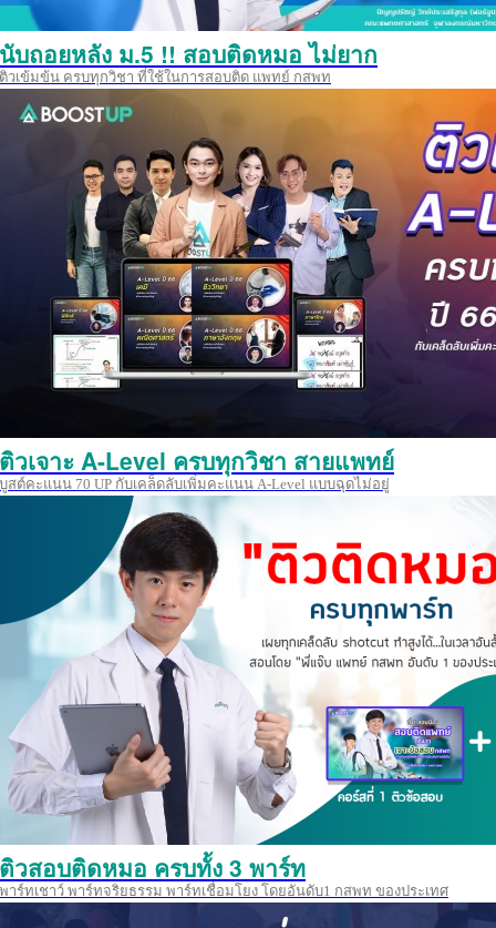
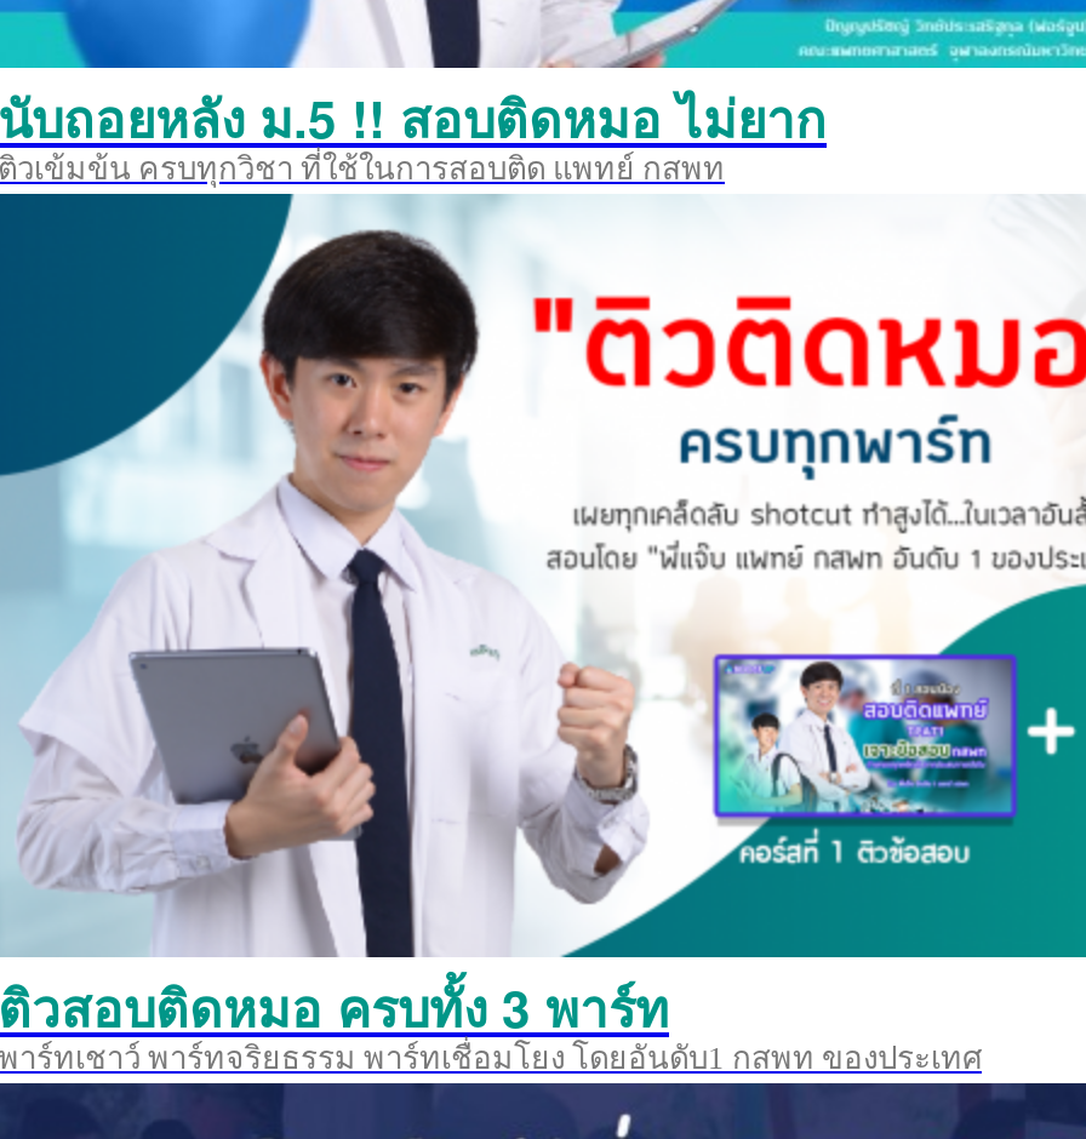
- [image]
- ติวเจาะ A-Level ครบทุกวิชา สายแพทย์
- บูสต์คะแนน 70 UP กับเคล็ดลับเพิ่มคะแนน A-Level แบบฉุดไม่อยู่
